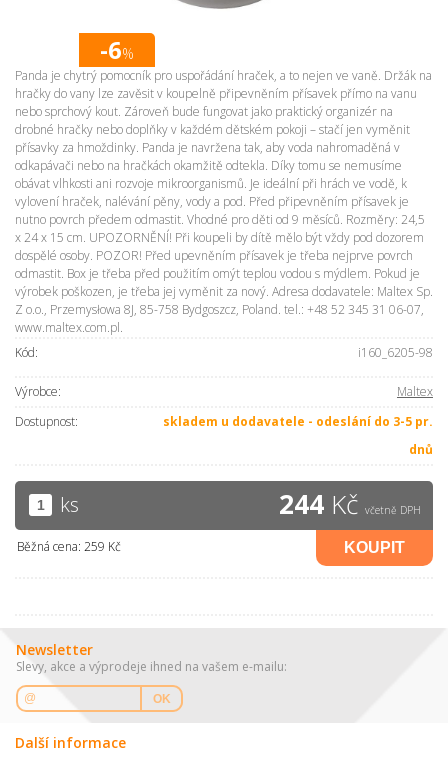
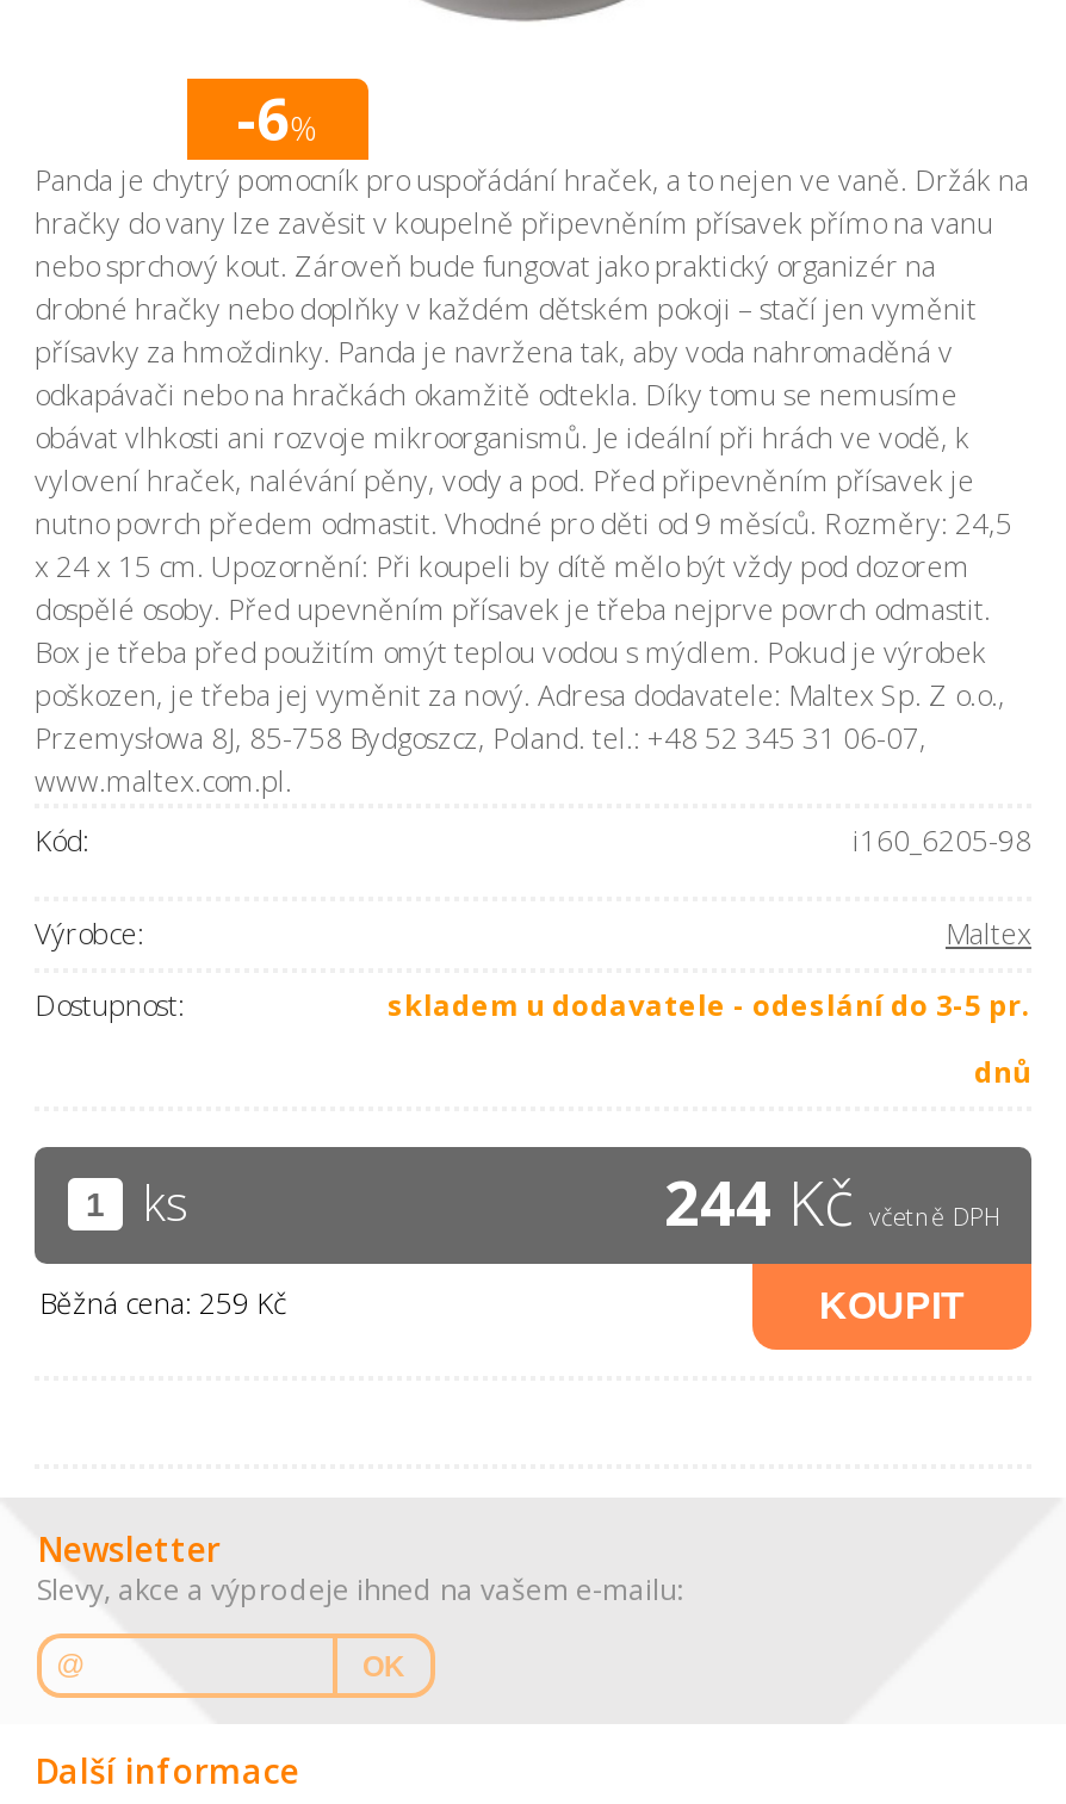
- x 24 x 15 cm. UPOZORNĚNÍ! Při koupeli by dítě mělo být vždy pod dozorem
- dospělé osoby. POZOR! Před upevněním přísavek je třeba nejprve povrch
- odmastit. Box je třeba před použitím omýt teplou vodou s mýdlem. Pokud je
- výrobek poškozen, je třeba jej vyměnit za nový. Adresa dodavatele: Maltex Sp.
- Z o.o., Przemysłowa 8J, 85-758 Bydgoszcz, Poland. tel.: +48 52 345 31 06-07,
+ x 24 x 15 cm. Upozornění: Při koupeli by dítě mělo být vždy pod dozorem
+ dospělé osoby. Před upevněním přísavek je třeba nejprve povrch odmastit.
+ Box je třeba před použitím omýt teplou vodou s mýdlem. Pokud je výrobek
+ poškozen, je třeba jej vyměnit za nový. Adresa dodavatele: Maltex Sp. Z o.o.,
+ Przemysłowa 8J, 85-758 Bydgoszcz, Poland. tel.: +48 52 345 31 06-07,
